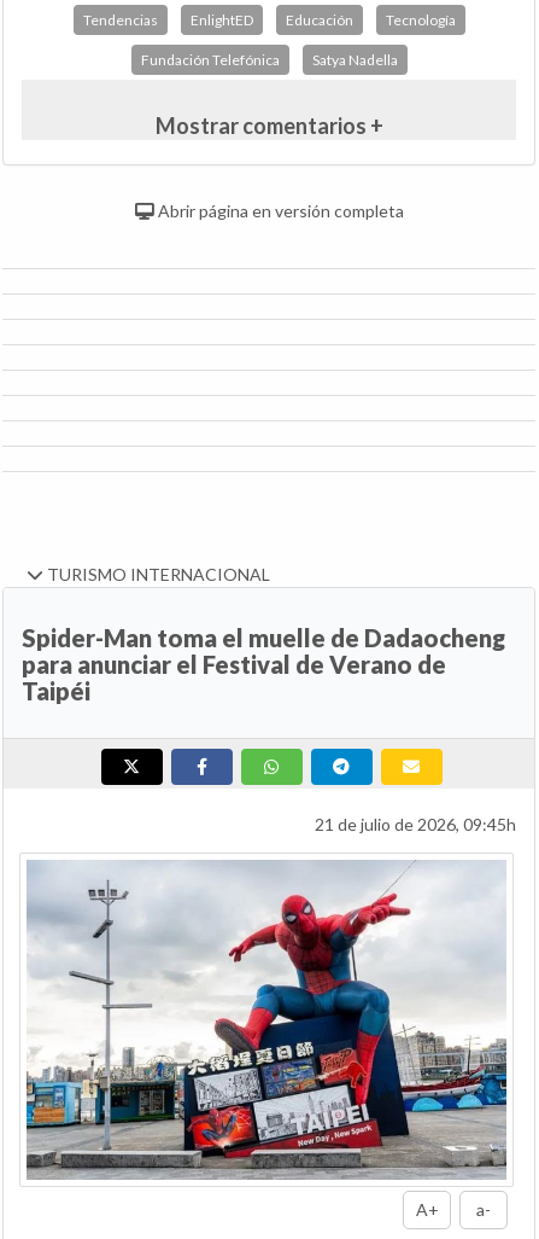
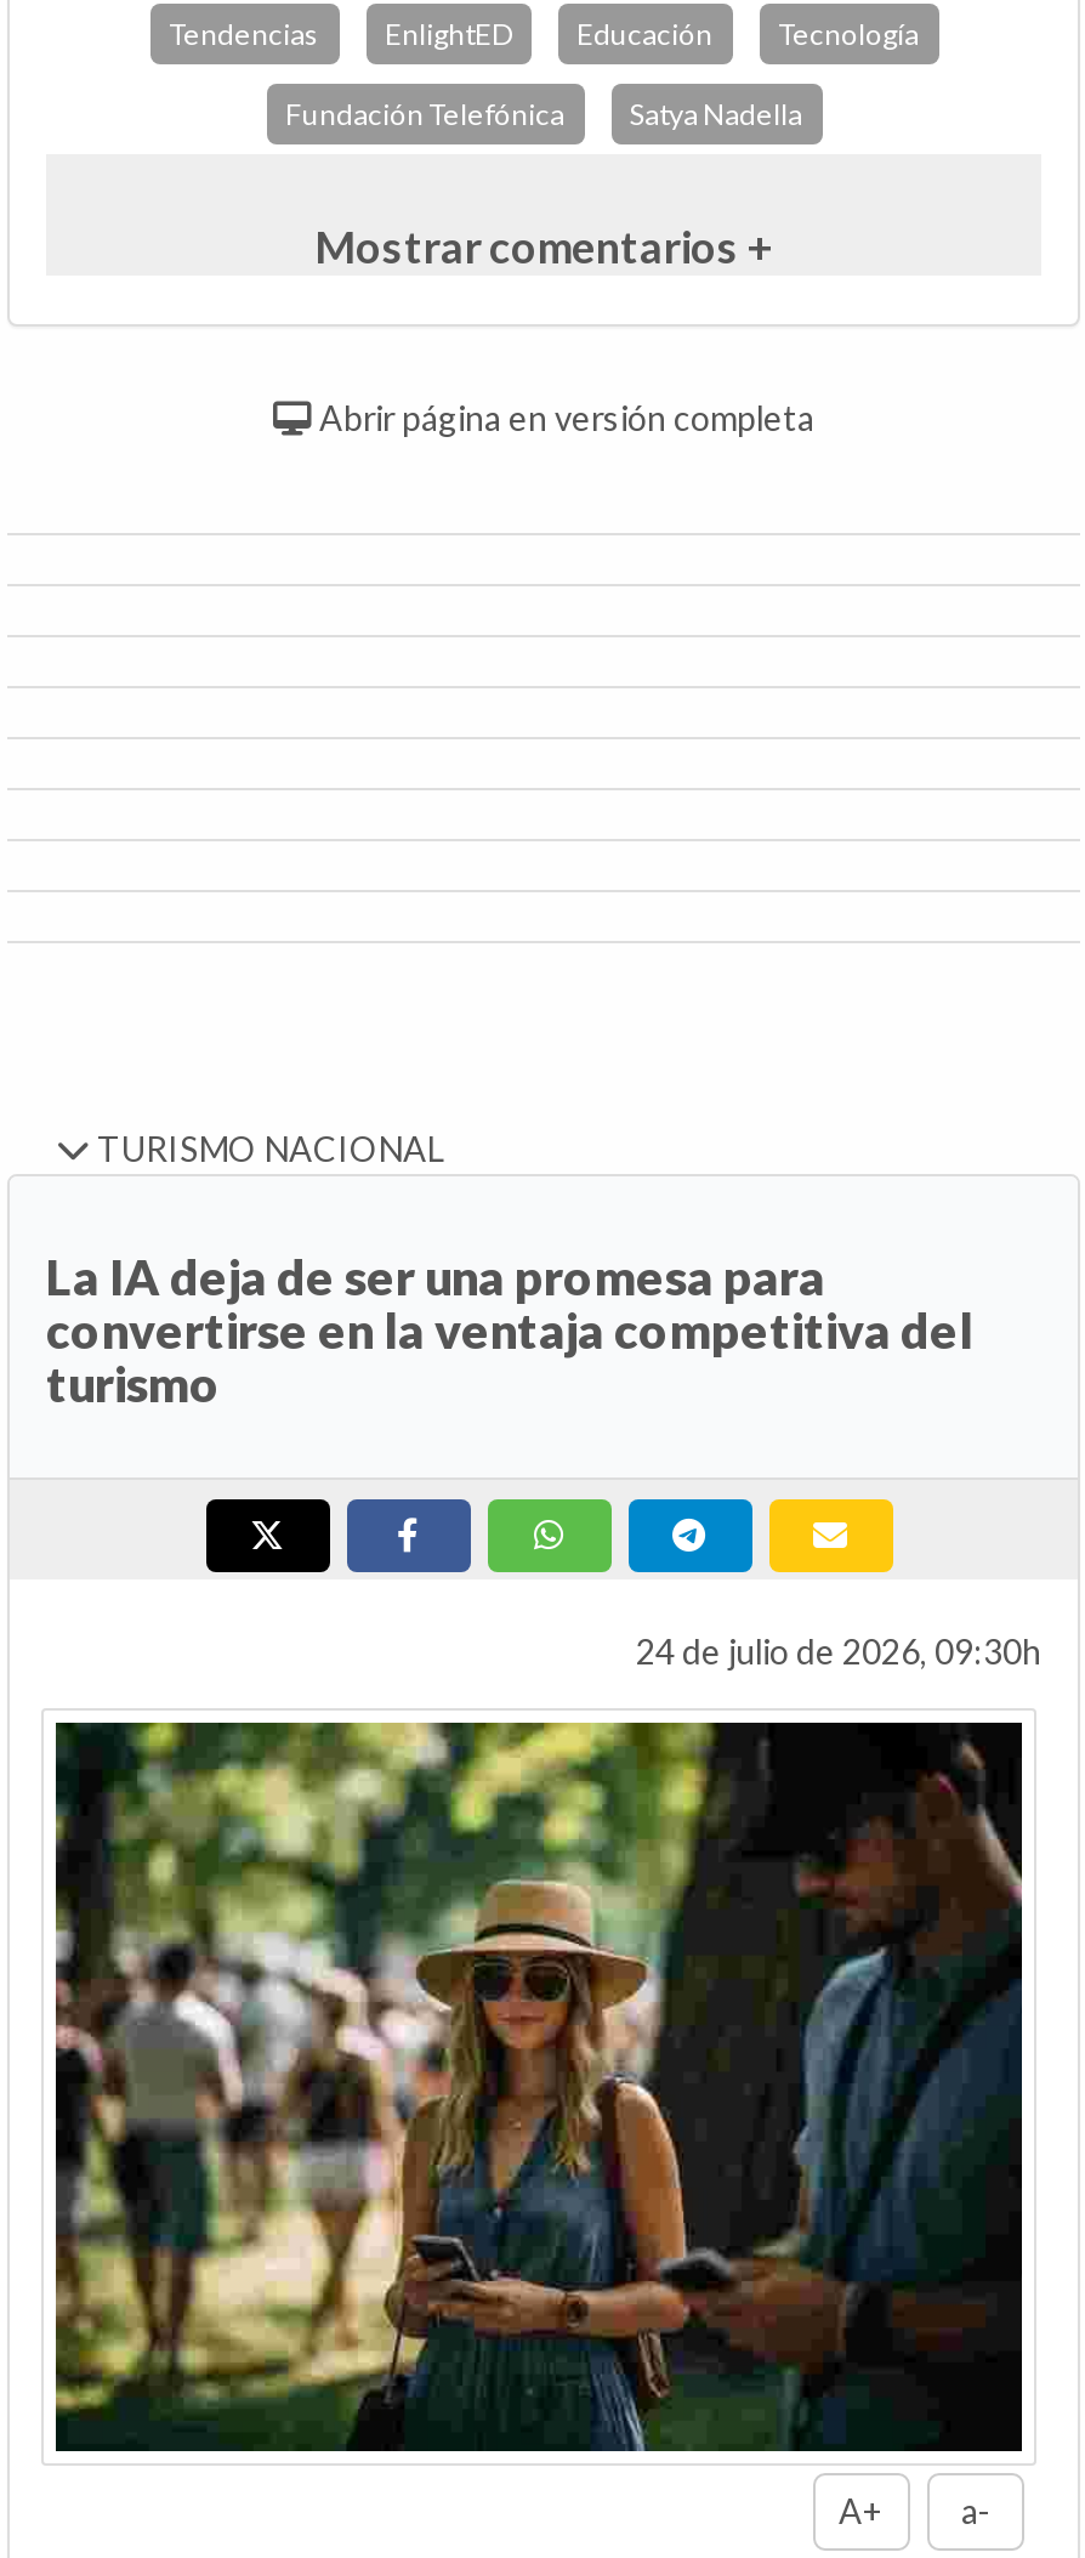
- TURISMO INTERNACIONAL
+ TURISMO NACIONAL

- Spider-Man toma el muelle de Dadaocheng
- para anunciar el Festival de Verano de
- Taipéi
+ La IA deja de ser una promesa para
+ convertirse en la ventaja competitiva del
+ turismo

- 21 de julio de 2026, 09:45h
+ 24 de julio de 2026, 09:30h

- [image]
+ [image]
